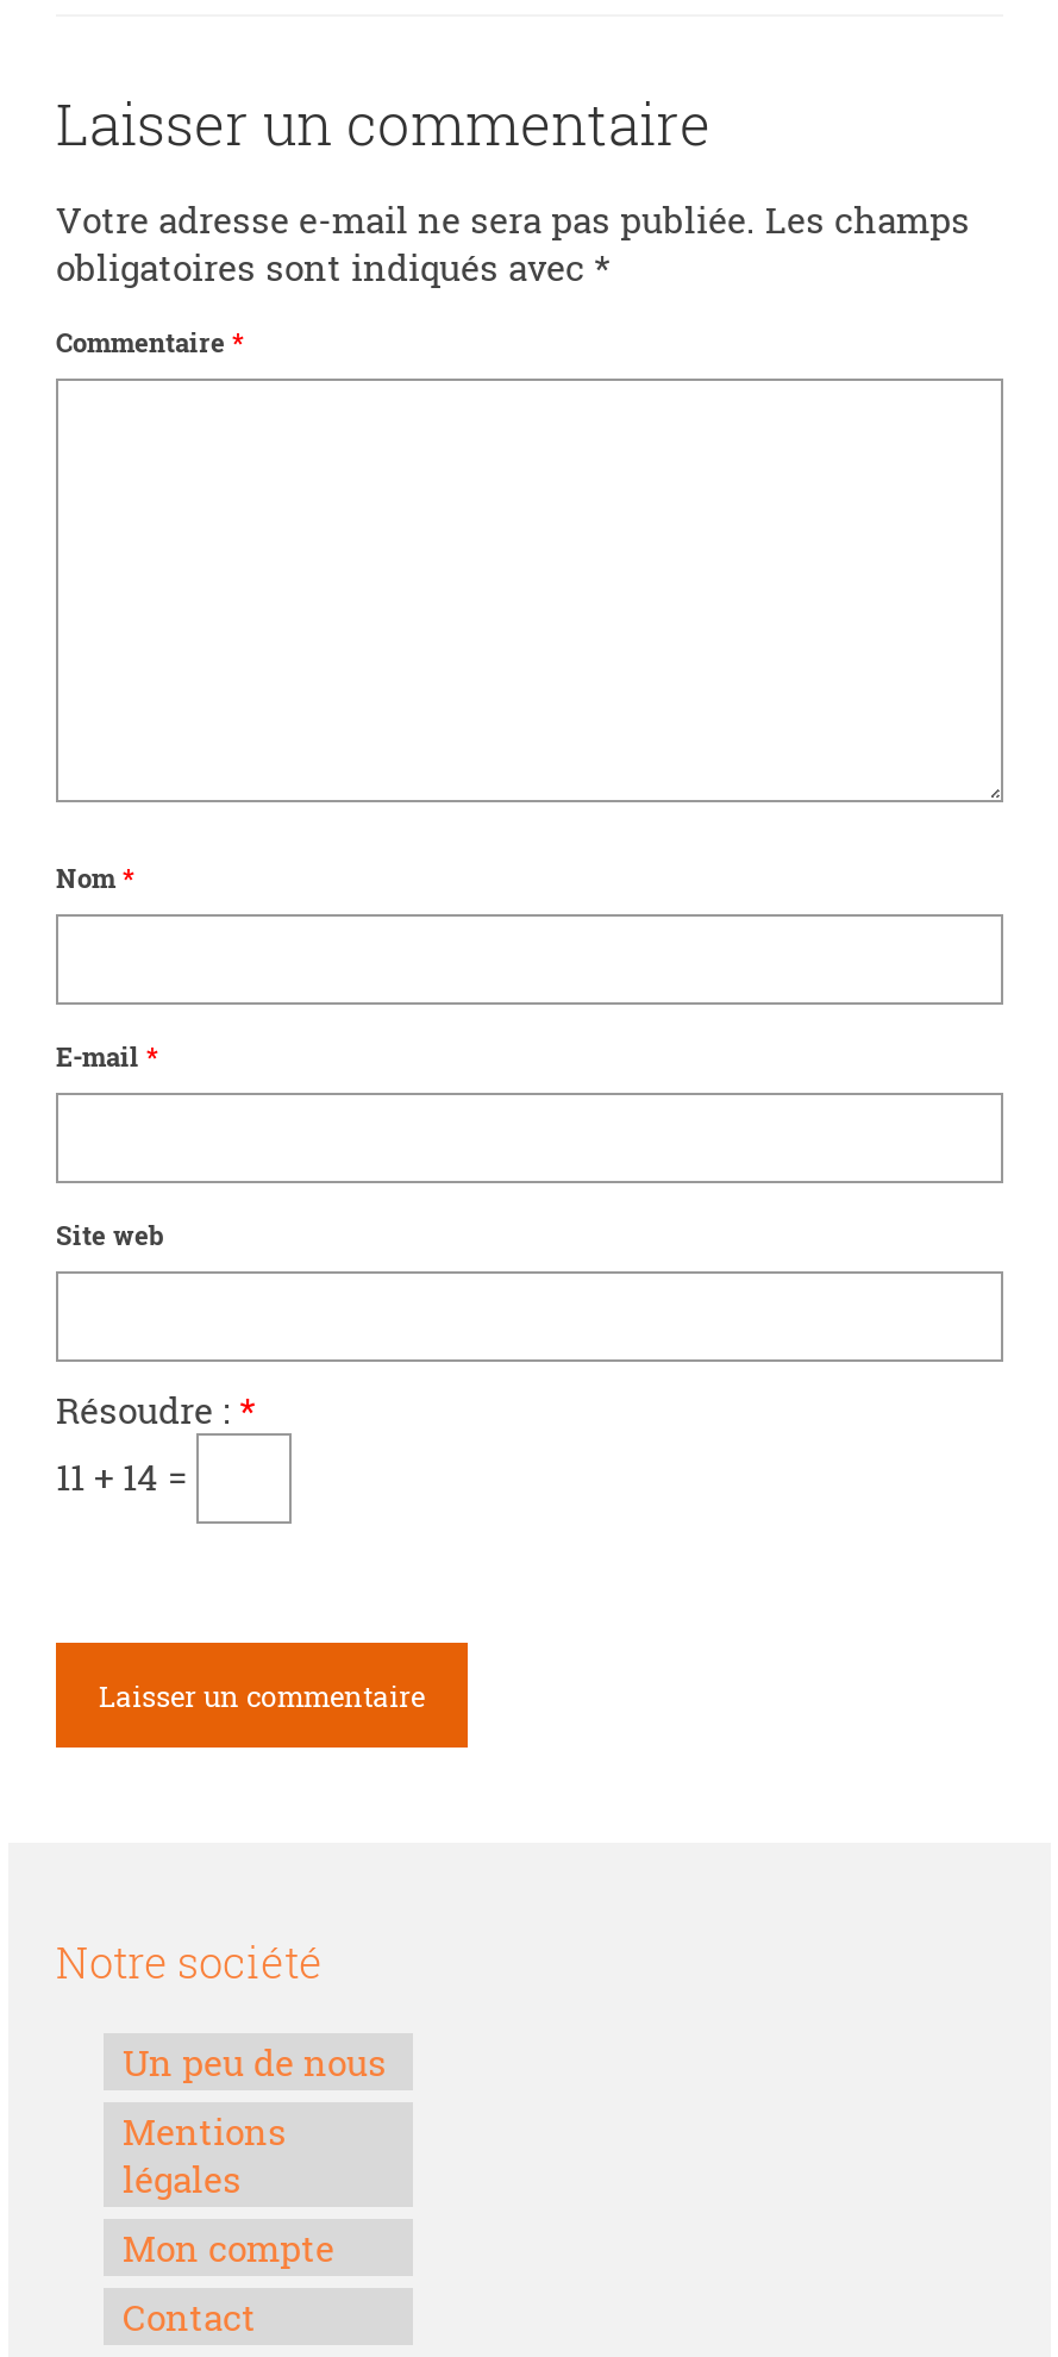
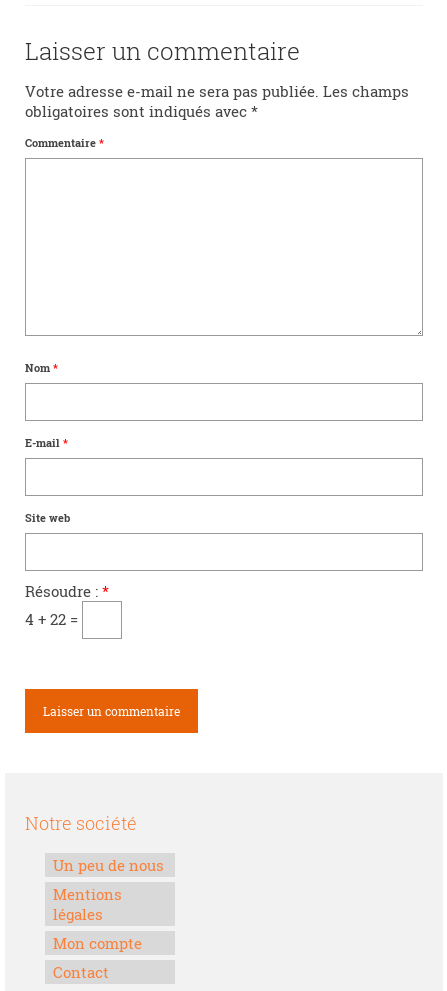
- 11 + 14 =
+ 4 + 22 =
